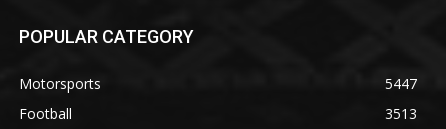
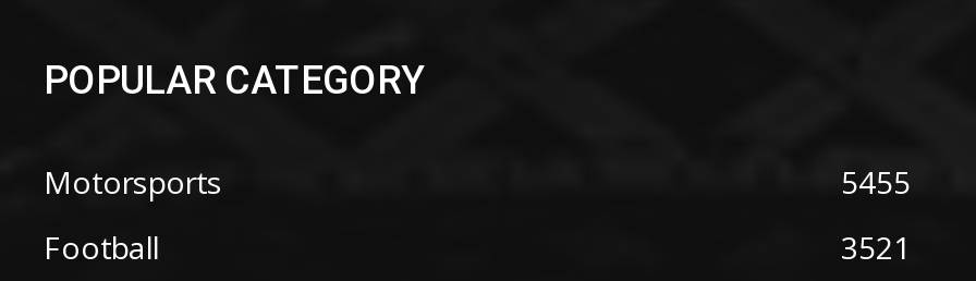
- 5447
+ 5455

- 3513
+ 3521
